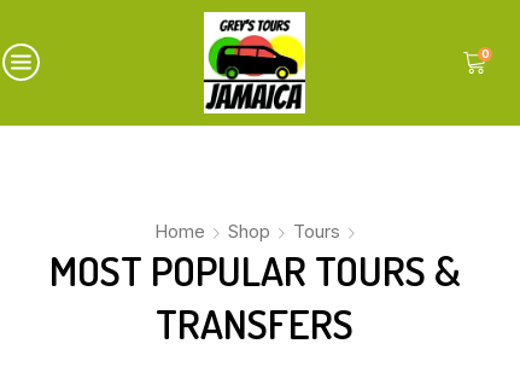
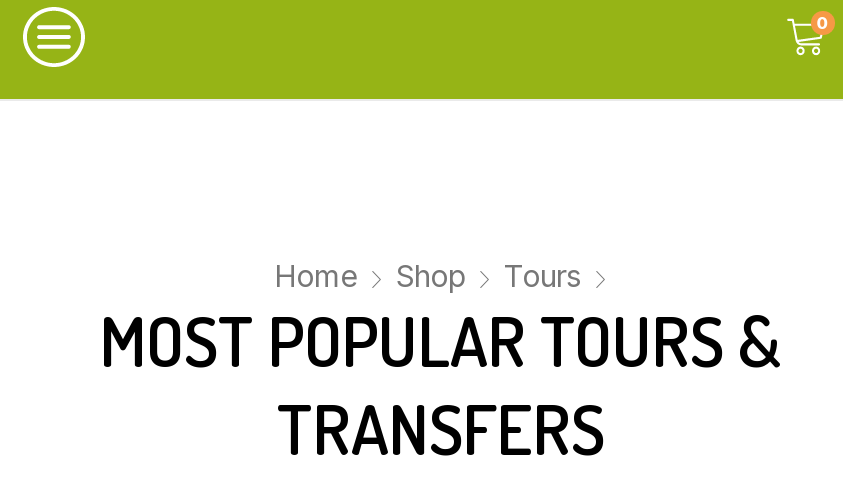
- [image]
